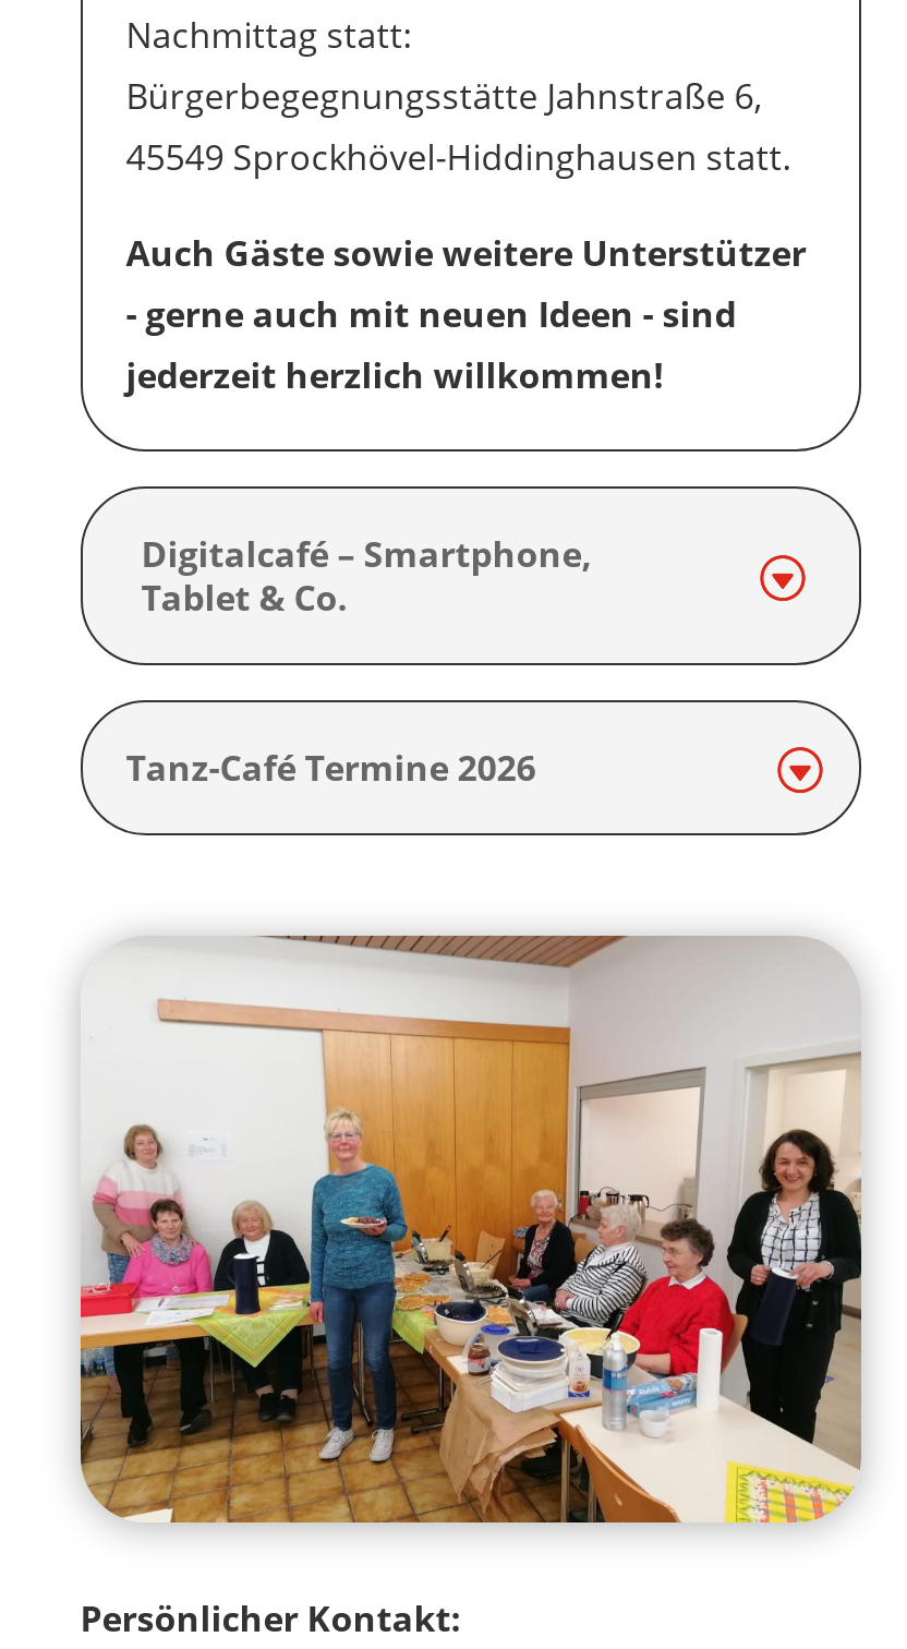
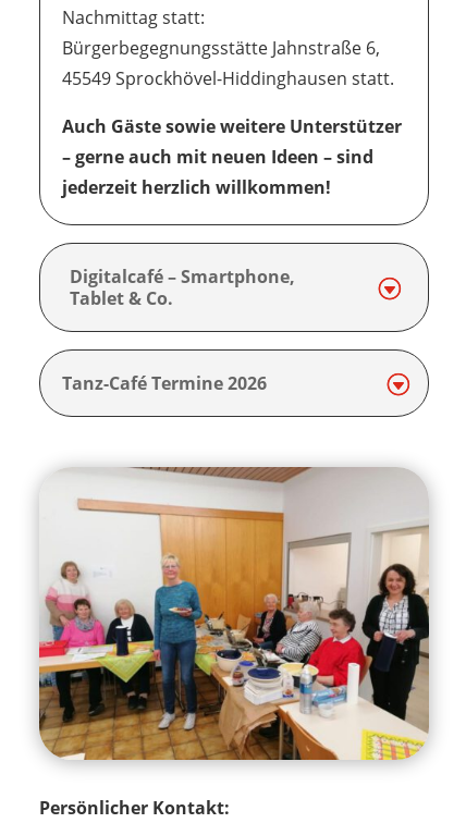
- - gerne auch mit neuen Ideen - sind
+ – gerne auch mit neuen Ideen – sind
